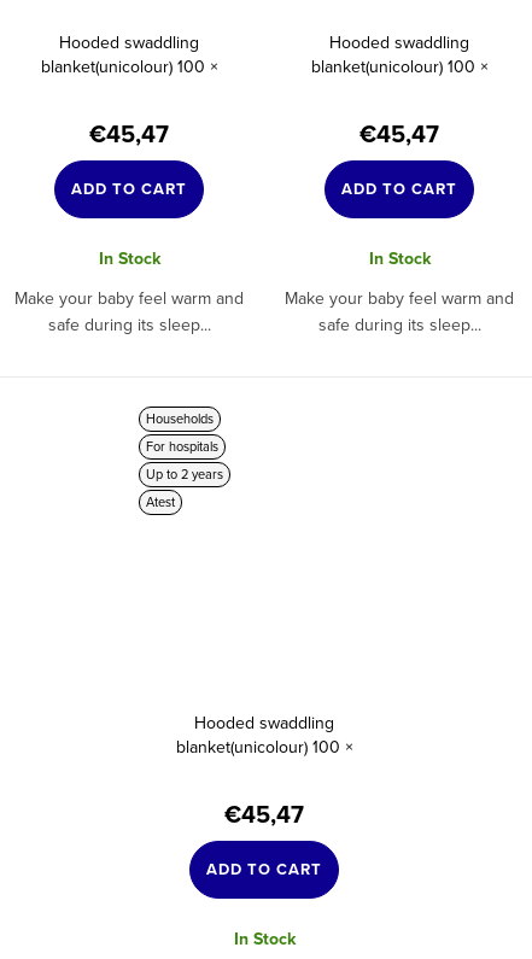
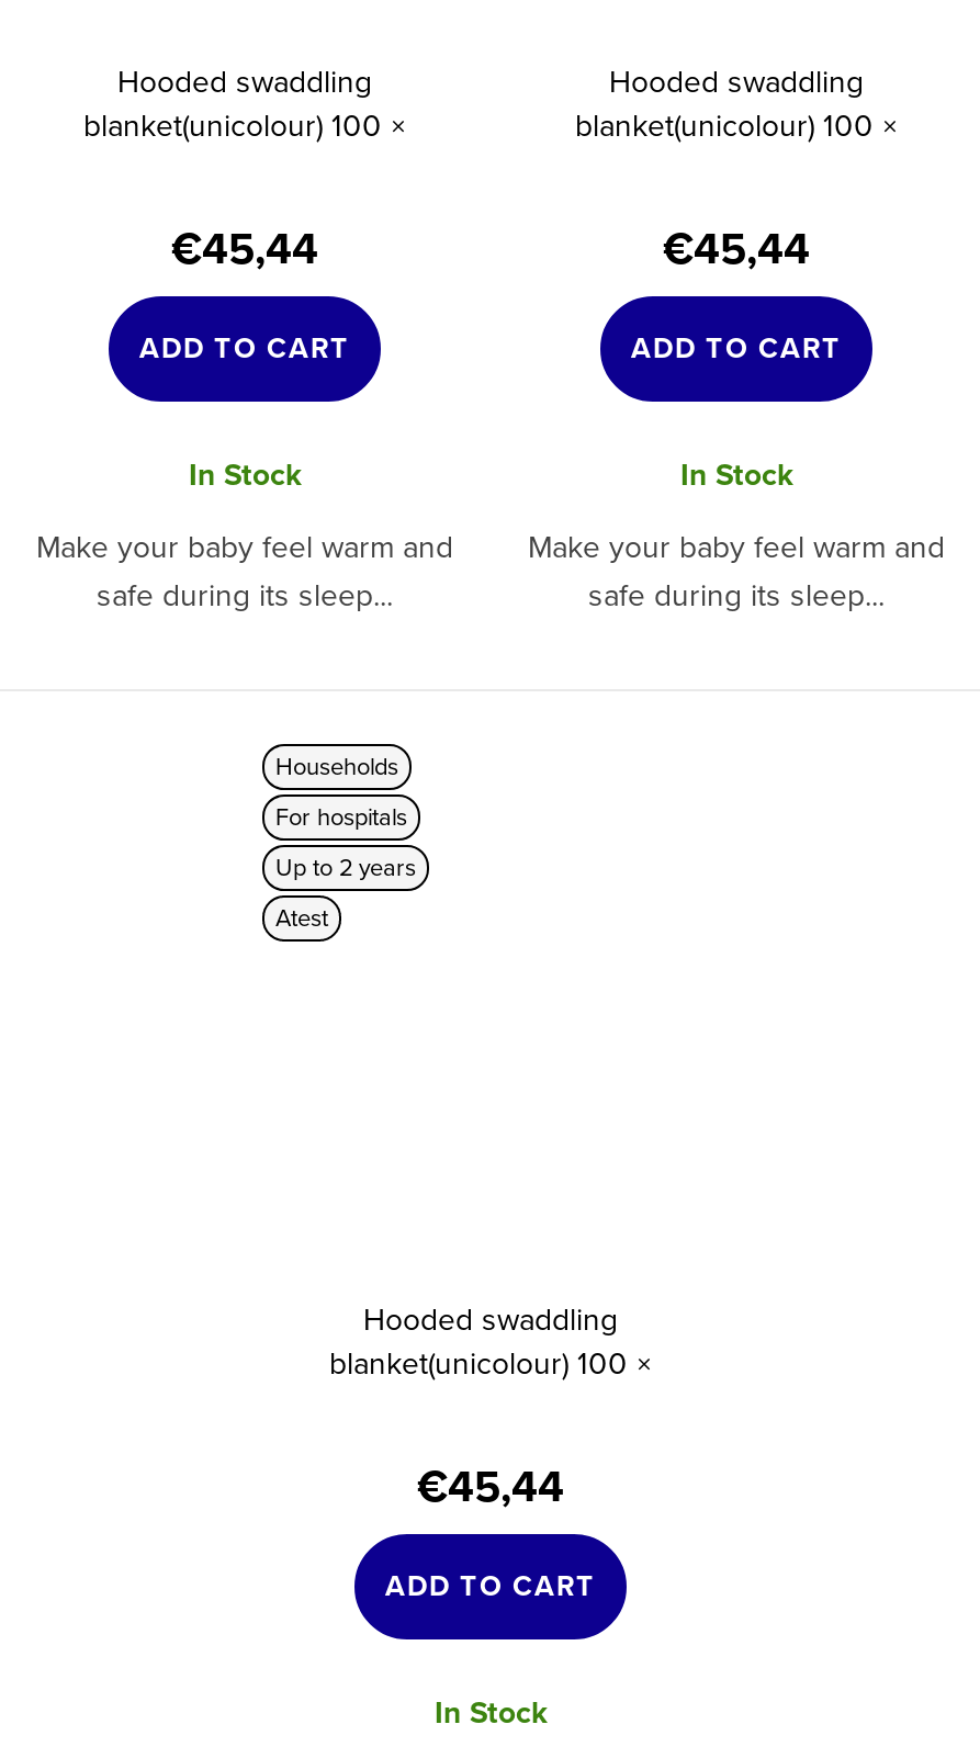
- €45,47
+ €45,44

- €45,47
+ €45,44

- €45,47
+ €45,44
